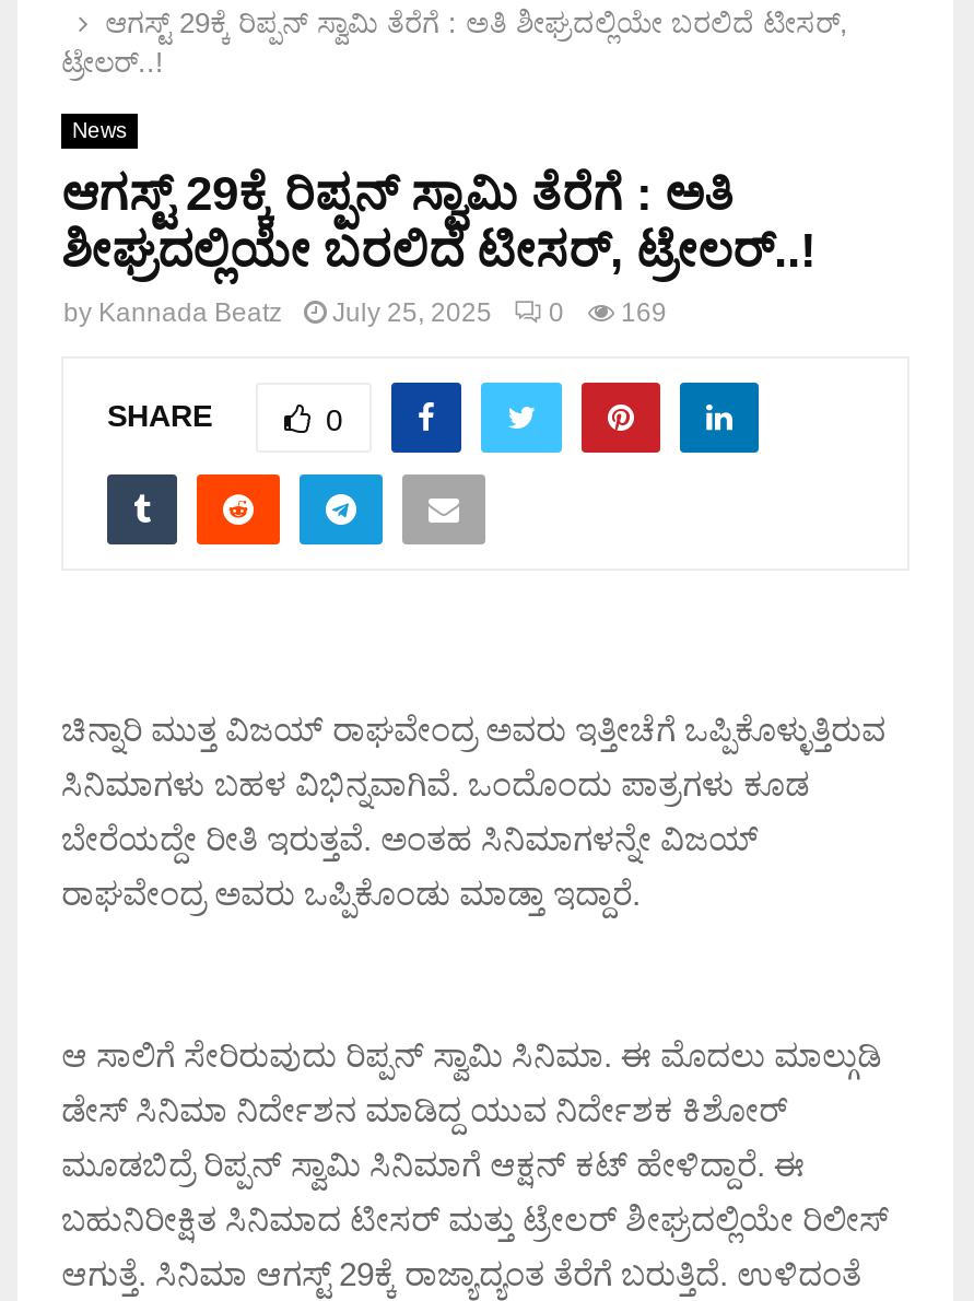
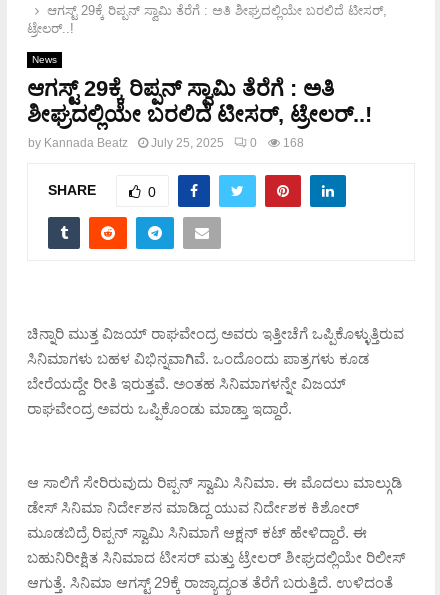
- by Kannada Beatz July 25, 2025 0 169
+ by Kannada Beatz July 25, 2025 0 168
